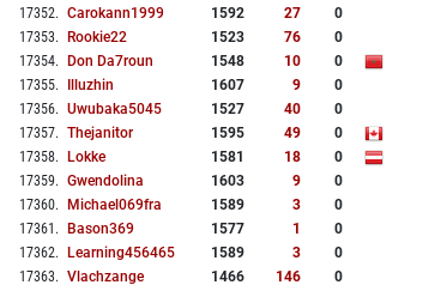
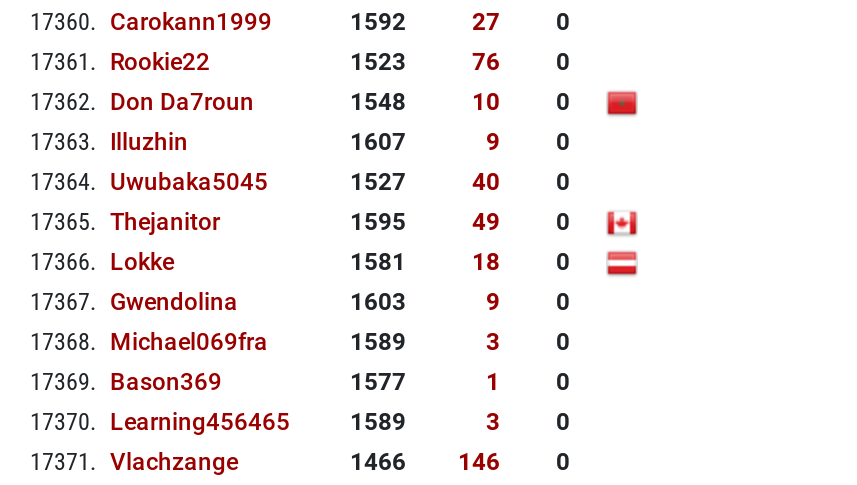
- 17352. Carokann1999
+ 17360. Carokann1999

- 17353. Rookie22
+ 17361. Rookie22

- 17354. Don Da7roun
+ 17362. Don Da7roun

- 17355. Illuzhin
+ 17363. Illuzhin

- 17356. Uwubaka5045
+ 17364. Uwubaka5045

- 17357. Thejanitor
+ 17365. Thejanitor

- 17358. Lokke
+ 17366. Lokke

- 17359. Gwendolina
+ 17367. Gwendolina

- 17360. Michael069fra
+ 17368. Michael069fra

- 17361. Bason369
+ 17369. Bason369

- 17362. Learning456465
+ 17370. Learning456465

- 17363. Vlachzange
+ 17371. Vlachzange
